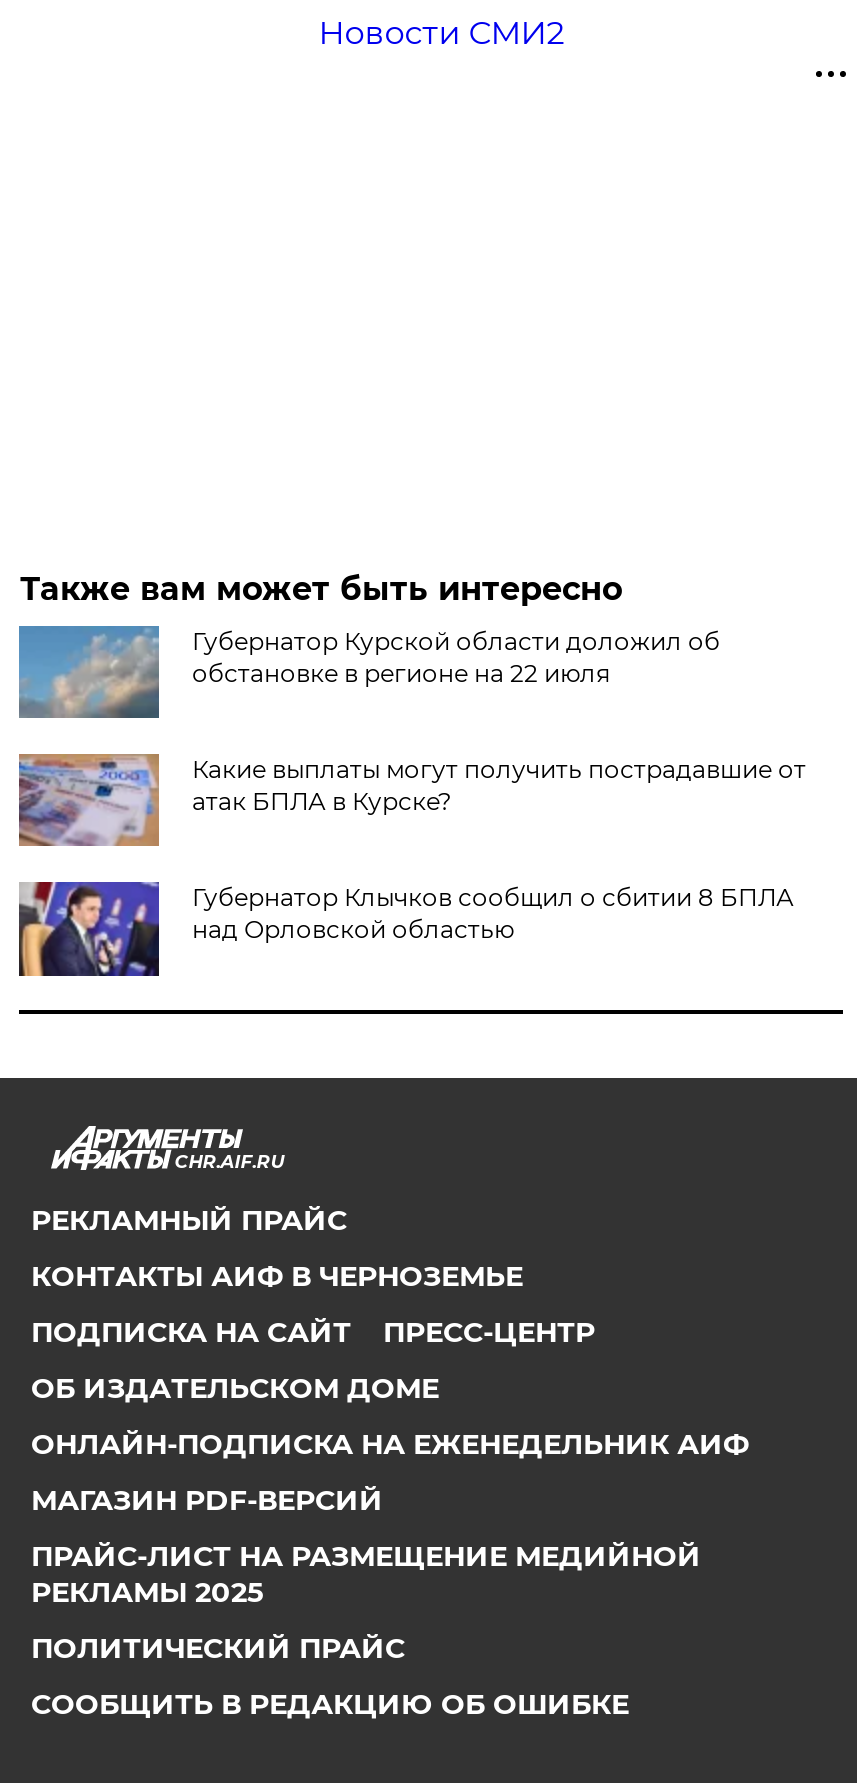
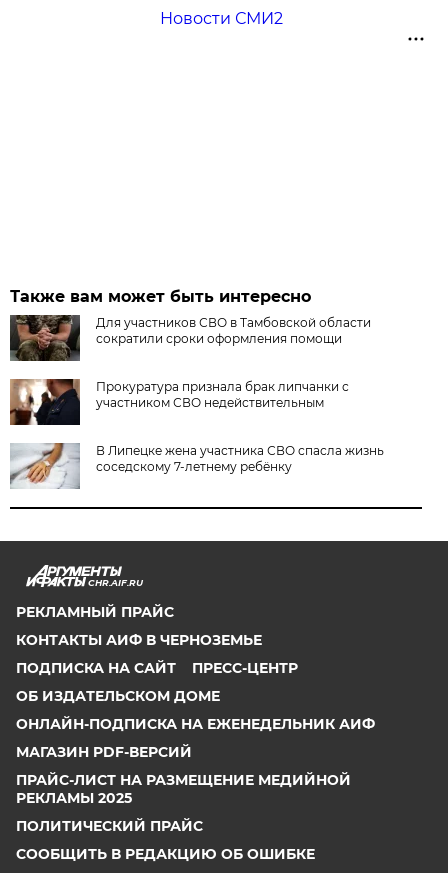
- [image]
- Губернатор Курской области доложил об
- обстановке в регионе на 22 июля
+ [image]
+ Для участников СВО в Тамбовской области
+ сократили сроки оформления помощи

- [image]
- Какие выплаты могут получить пострадавшие от
- атак БПЛА в Курске?
+ [image]
+ Прокуратура признала брак липчанки с
+ участником СВО недействительным

- [image]
- Губернатор Клычков сообщил о сбитии 8 БПЛА
- над Орловской областью
+ [image]
+ В Липецке жена участника СВО спасла жизнь
+ соседскому 7-летнему ребёнку
